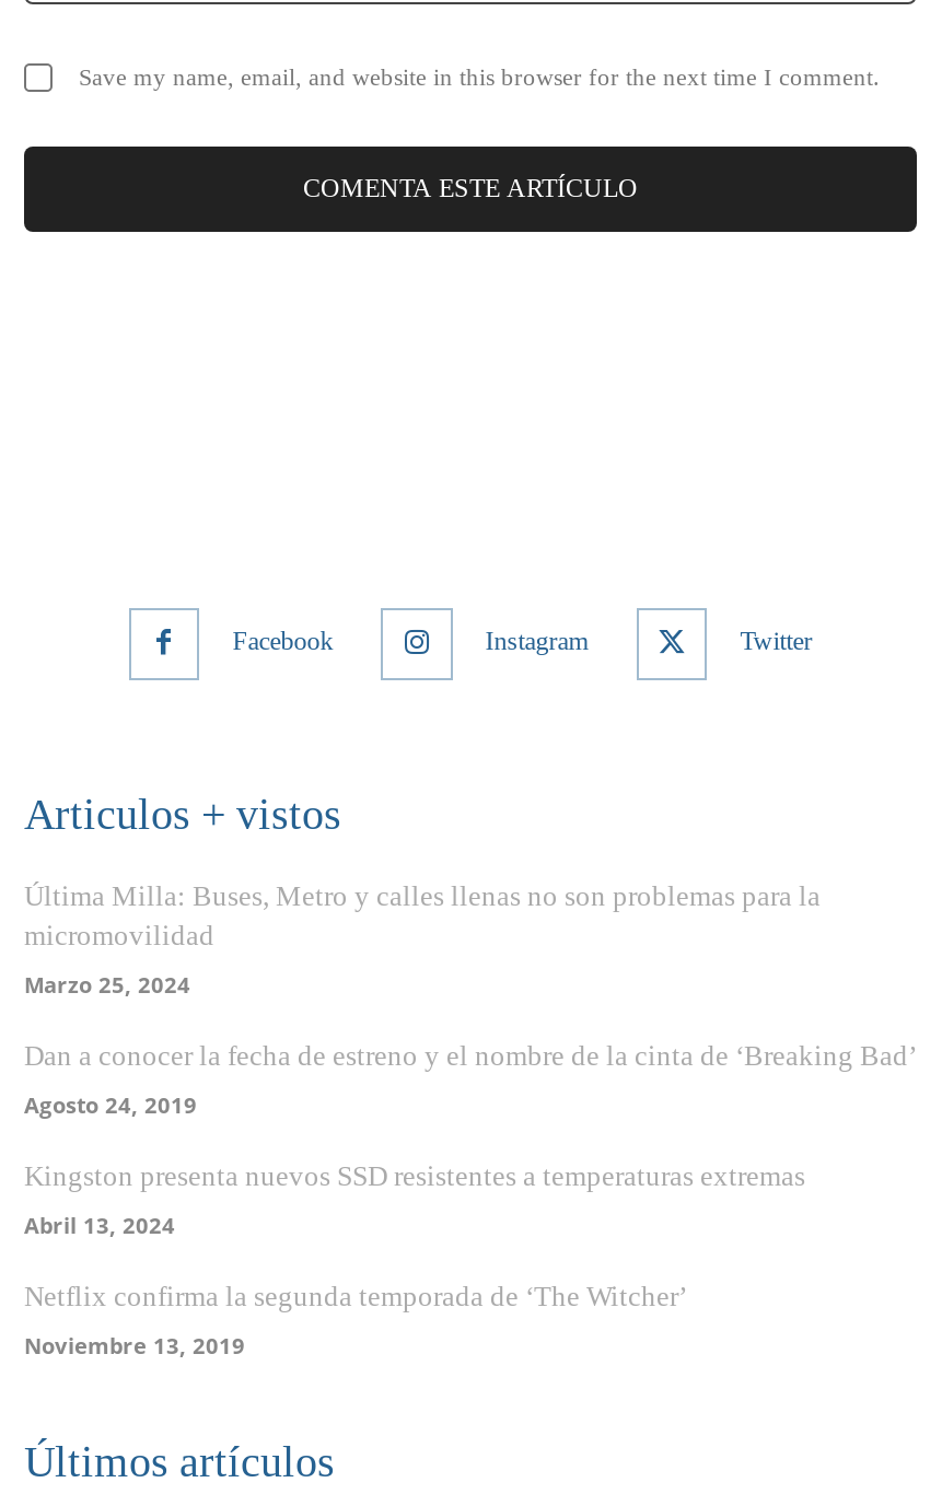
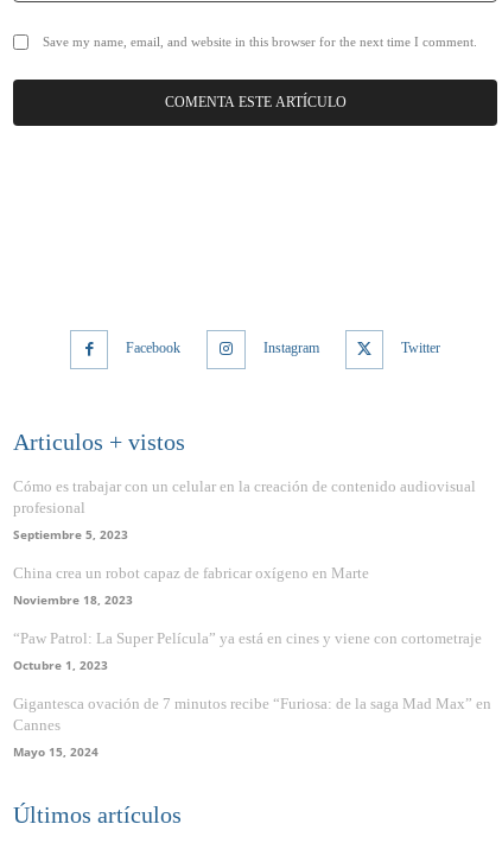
- Última Milla: Buses, Metro y calles llenas no son problemas para la
- micromovilidad
+ Cómo es trabajar con un celular en la creación de contenido audiovisual
+ profesional

- Marzo 25, 2024
+ Septiembre 5, 2023

- Dan a conocer la fecha de estreno y el nombre de la cinta de ‘Breaking Bad’
+ China crea un robot capaz de fabricar oxígeno en Marte

- Agosto 24, 2019
+ Noviembre 18, 2023

- Kingston presenta nuevos SSD resistentes a temperaturas extremas
+ “Paw Patrol: La Super Película” ya está en cines y viene con cortometraje

- Abril 13, 2024
+ Octubre 1, 2023

- Netflix confirma la segunda temporada de ‘The Witcher’
+ Gigantesca ovación de 7 minutos recibe “Furiosa: de la saga Mad Max” en
+ Cannes

- Noviembre 13, 2019
+ Mayo 15, 2024
